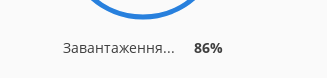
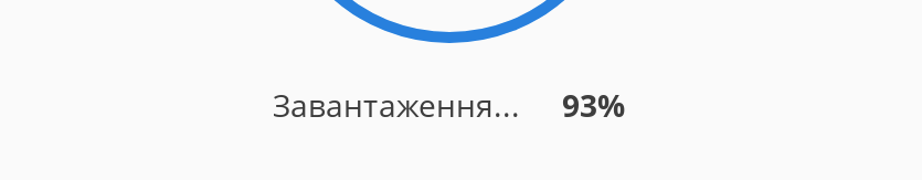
- Завантаження... 86%
+ Завантаження... 93%
